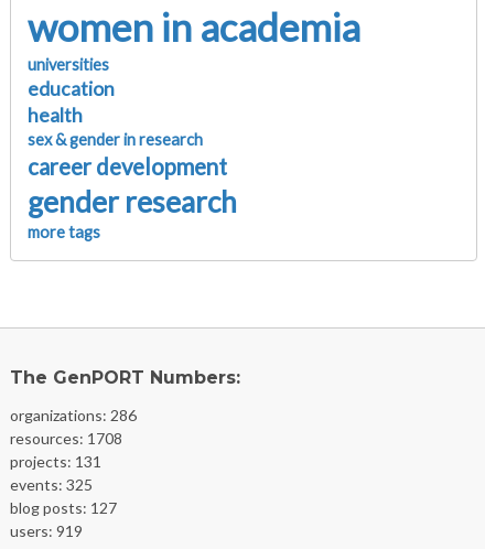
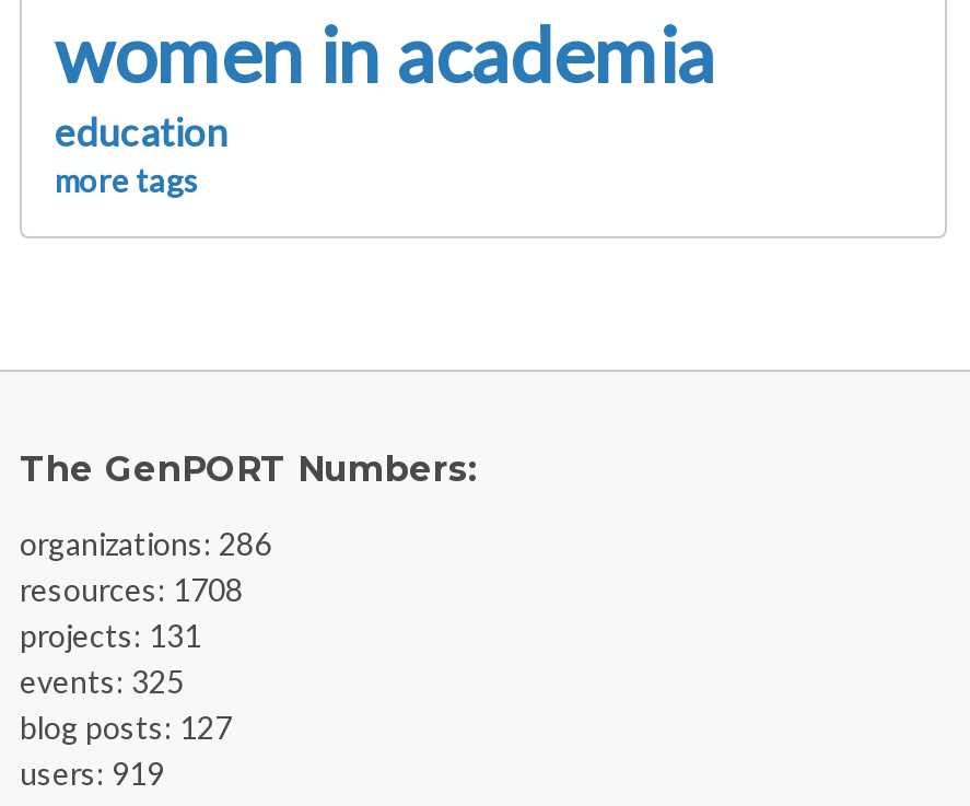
- universities

- health
- sex & gender in research
- career development
- gender research
